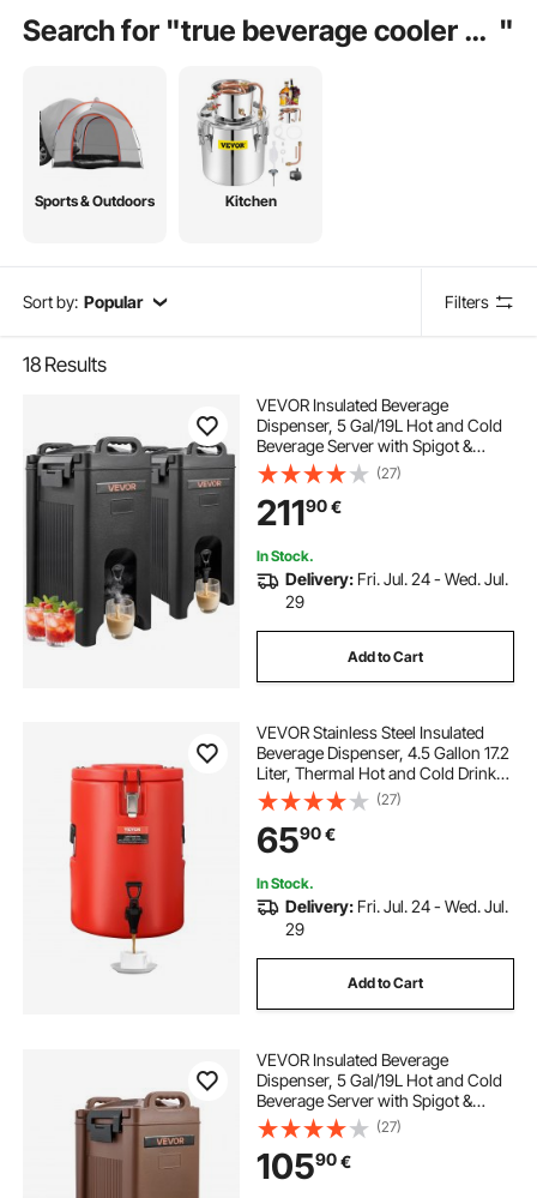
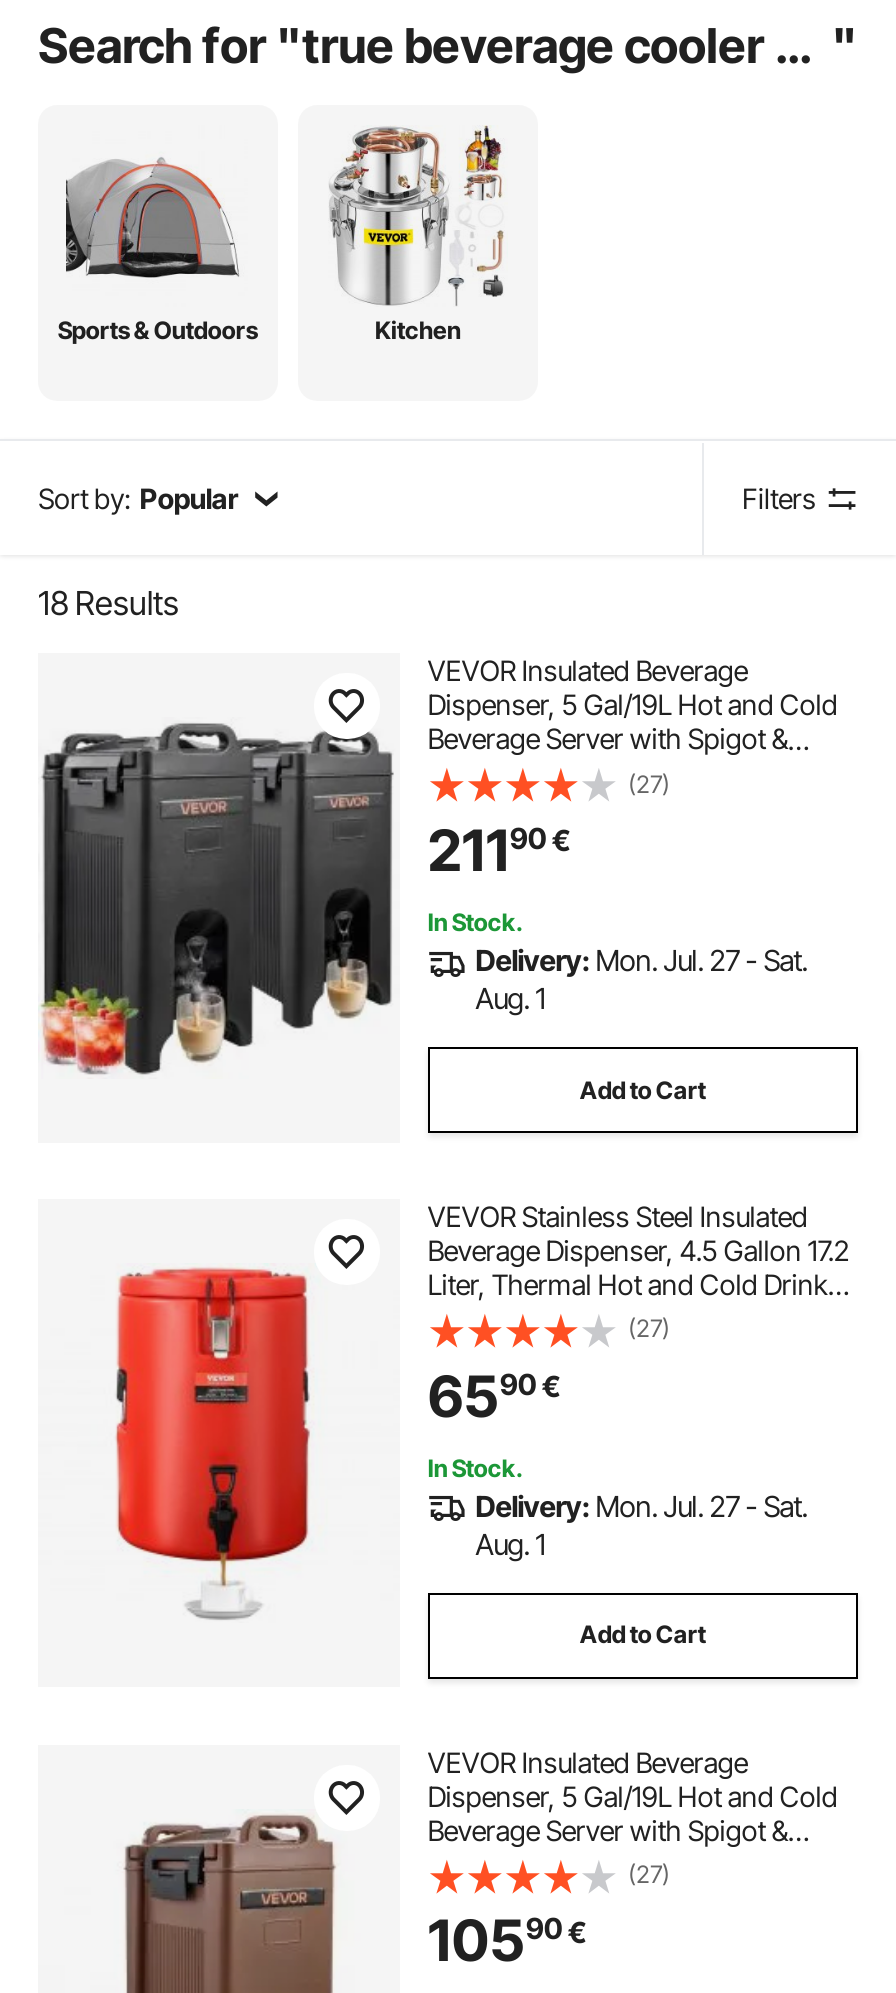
- Delivery: Fri. Jul. 24 - Wed. Jul.
- 29
+ Delivery: Mon. Jul. 27 - Sat.
+ Aug. 1

- Delivery: Fri. Jul. 24 - Wed. Jul.
- 29
+ Delivery: Mon. Jul. 27 - Sat.
+ Aug. 1
